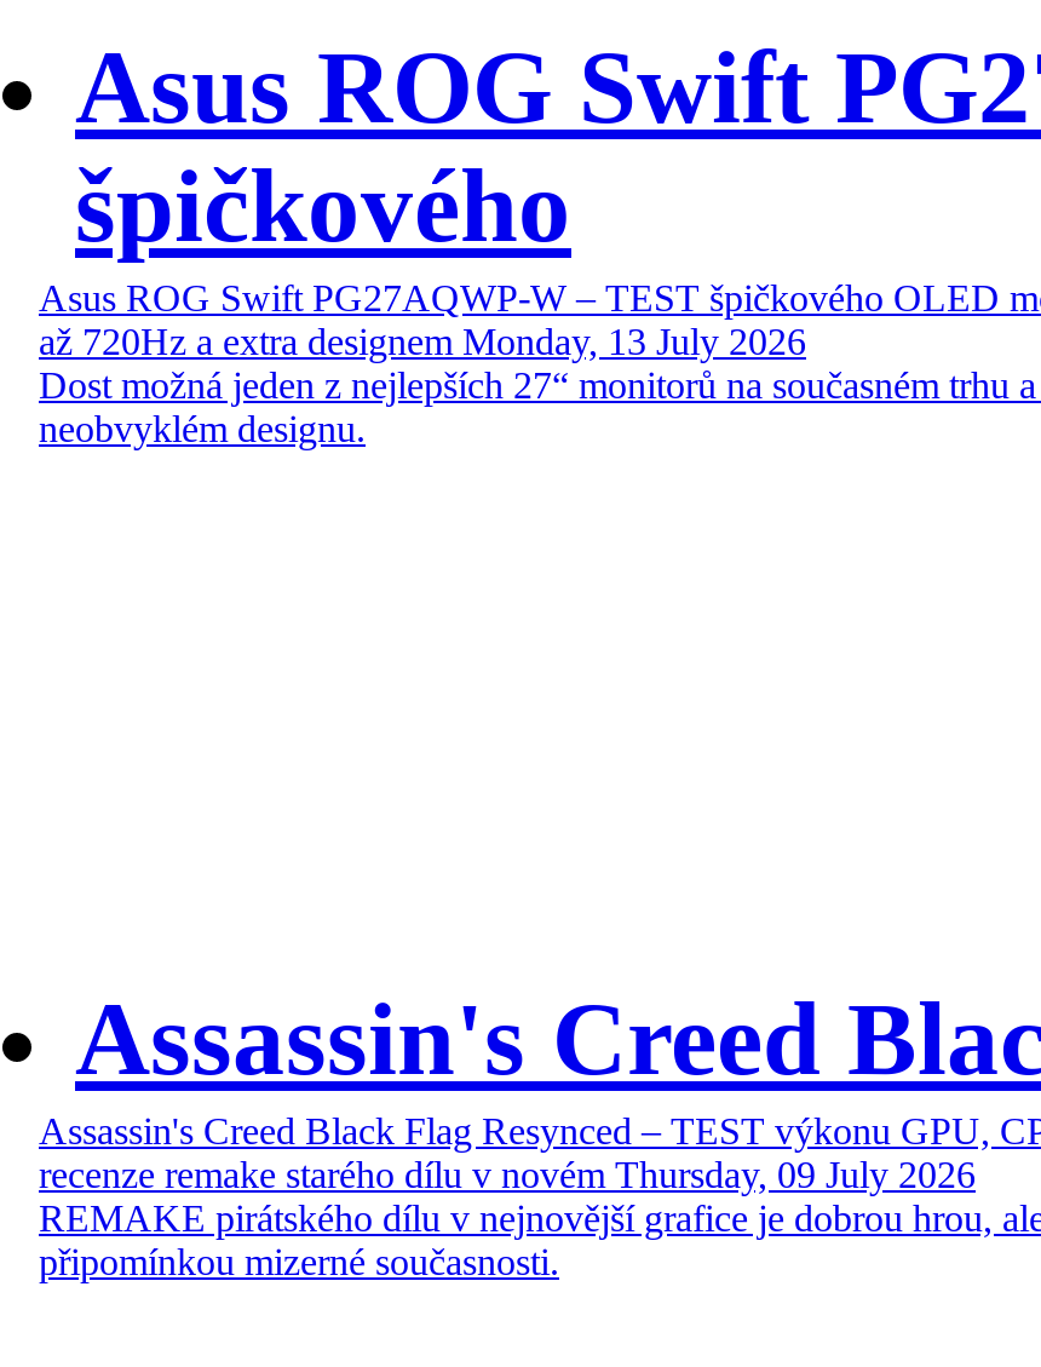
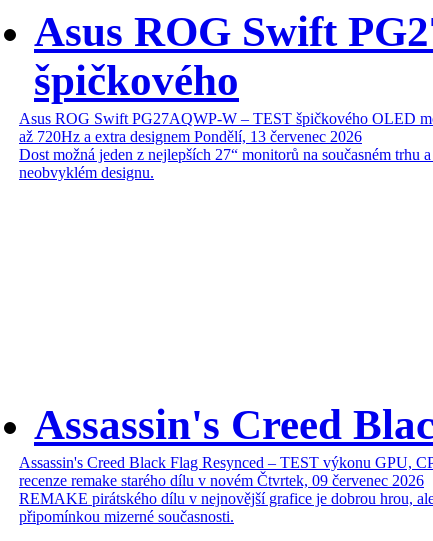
- až 720Hz a extra designem Monday, 13 July 2026
+ až 720Hz a extra designem Pondělí, 13 červenec 2026

- recenze remake starého dílu v novém Thursday, 09 July 2026
+ recenze remake starého dílu v novém Čtvrtek, 09 červenec 2026
